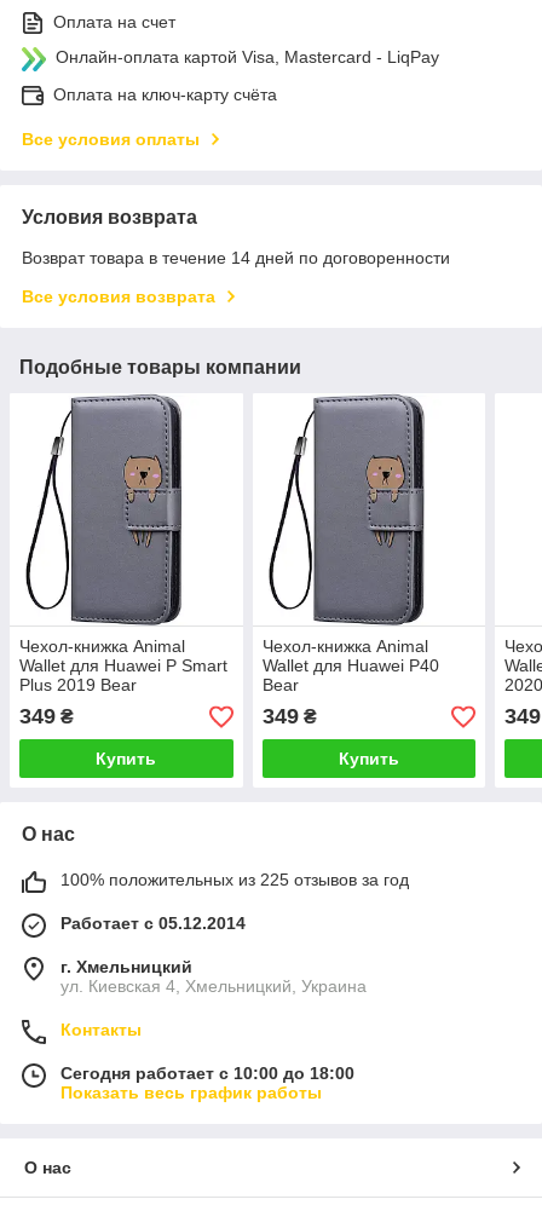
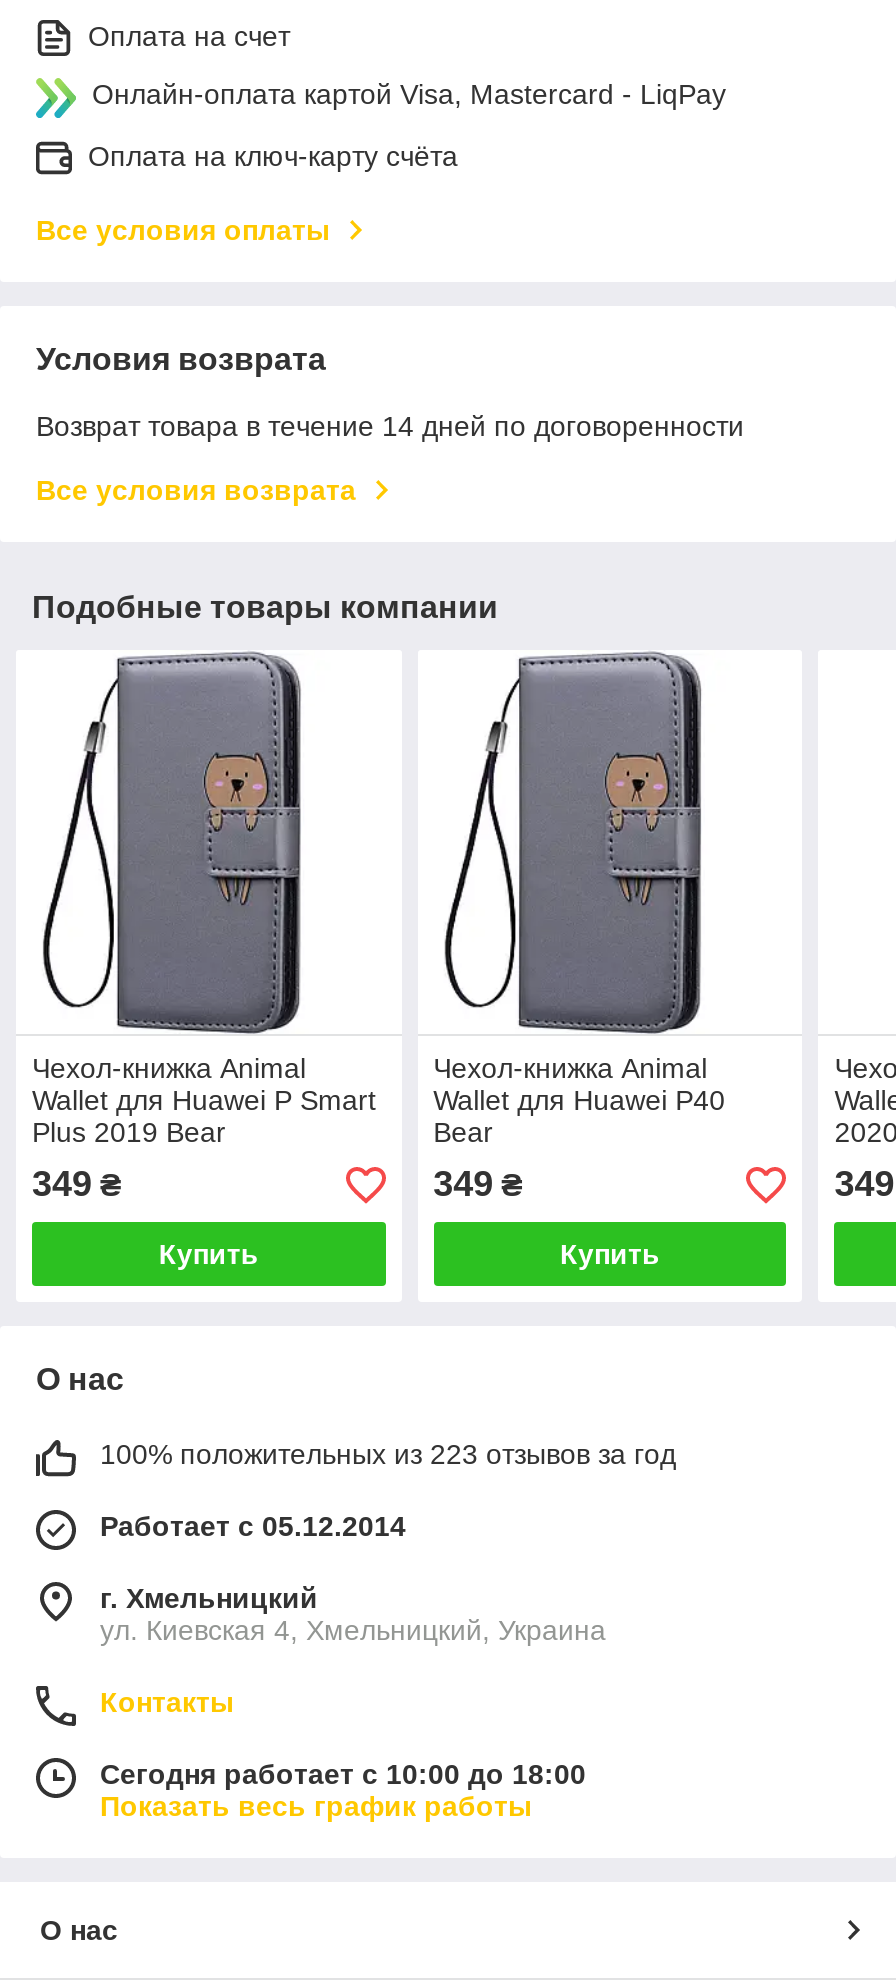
- 100% положительных из 225 отзывов за год
+ 100% положительных из 223 отзывов за год
